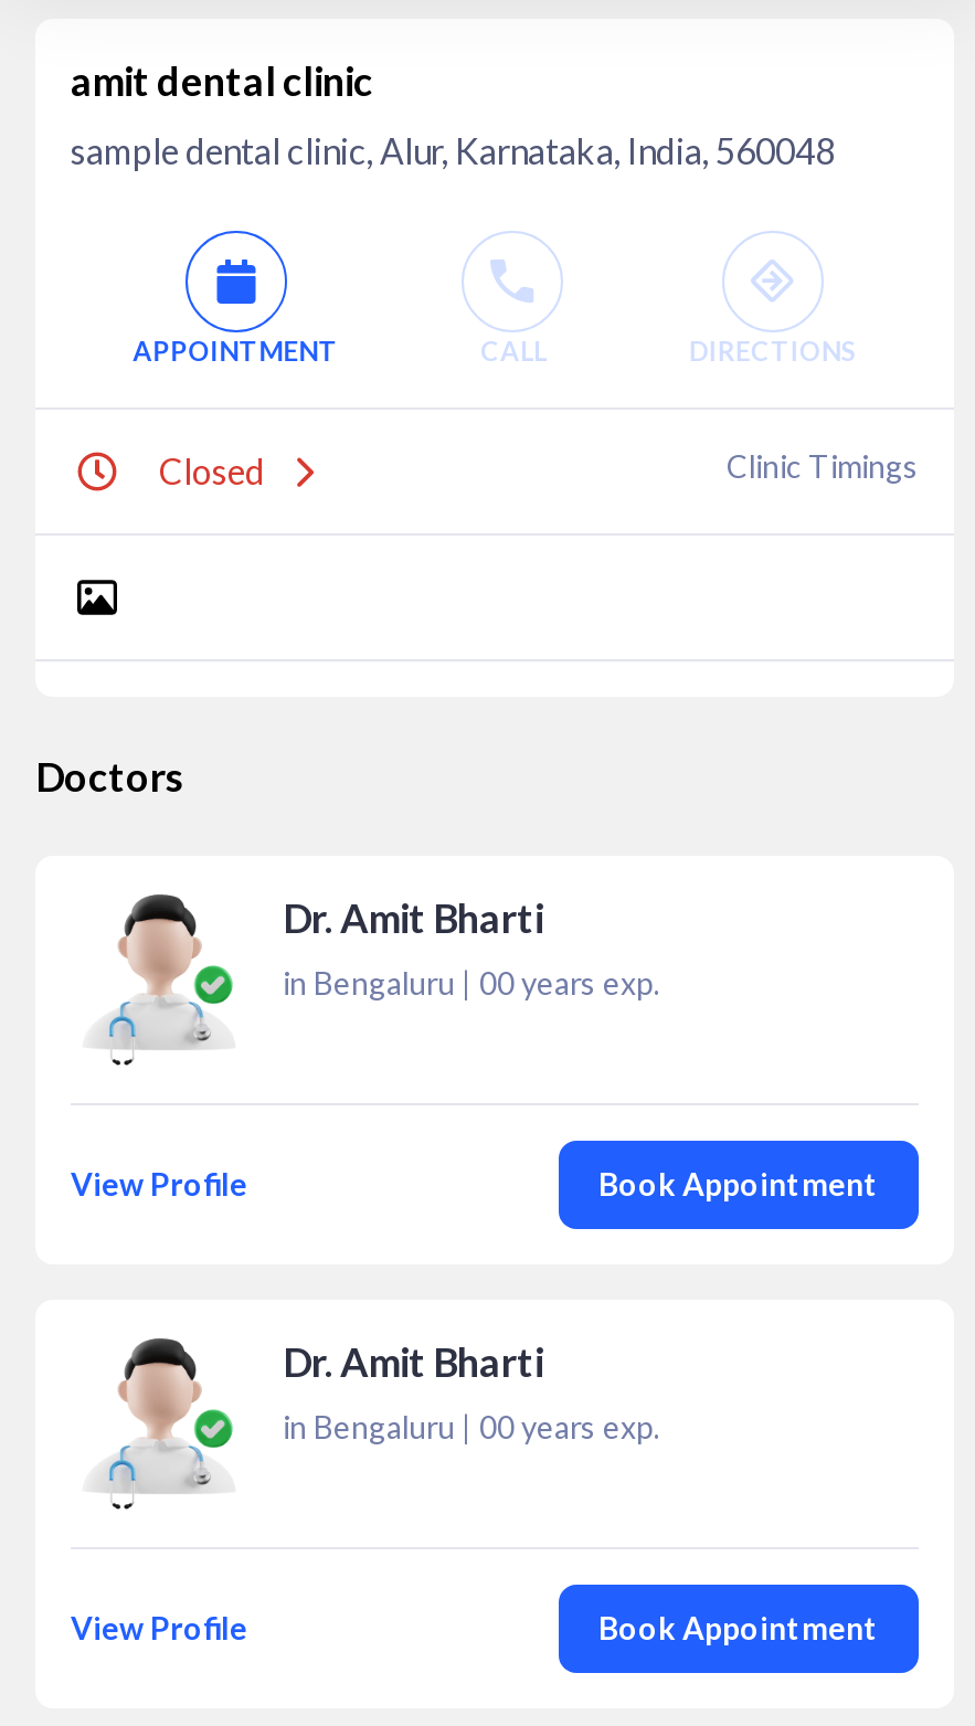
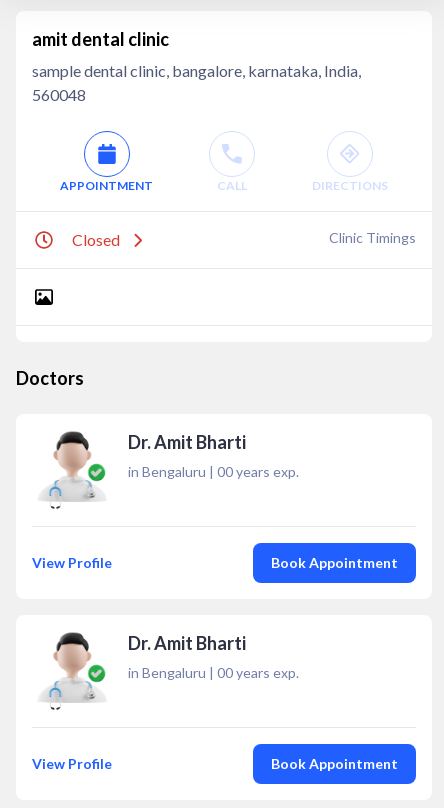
- sample dental clinic, Alur, Karnataka, India, 560048
+ sample dental clinic, bangalore, karnataka, India,
+ 560048
